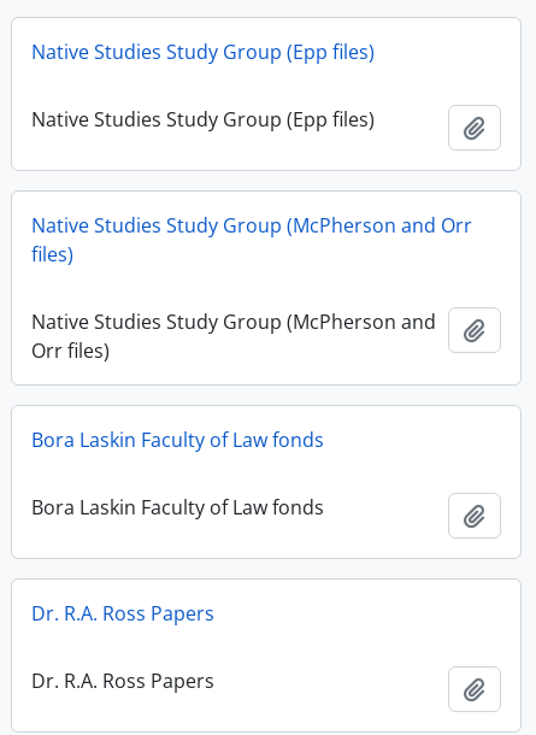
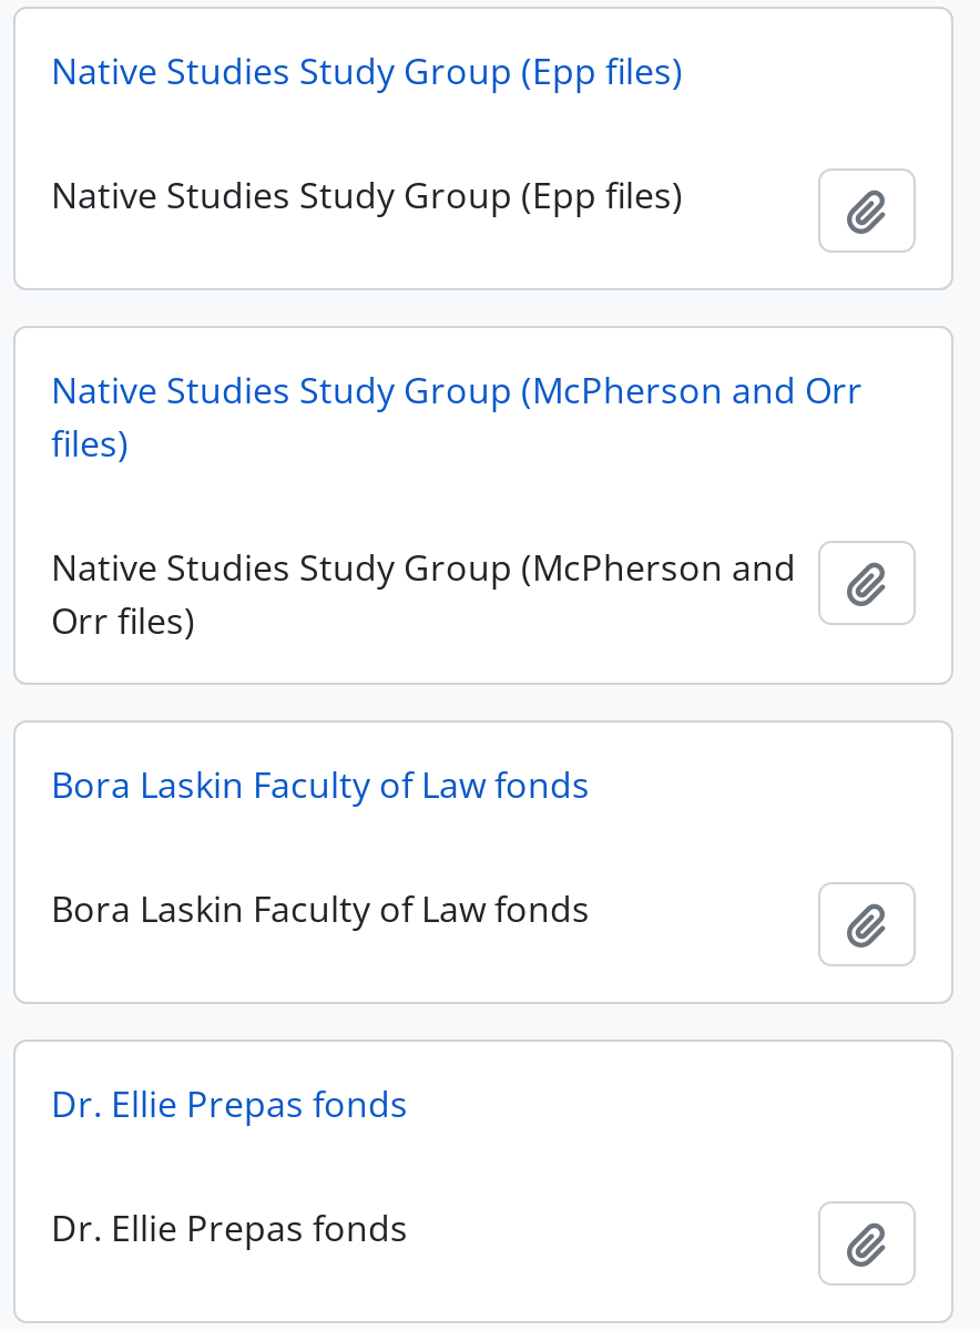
- Dr. R.A. Ross Papers
+ Dr. Ellie Prepas fonds

- Dr. R.A. Ross Papers
+ Dr. Ellie Prepas fonds
